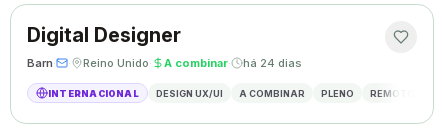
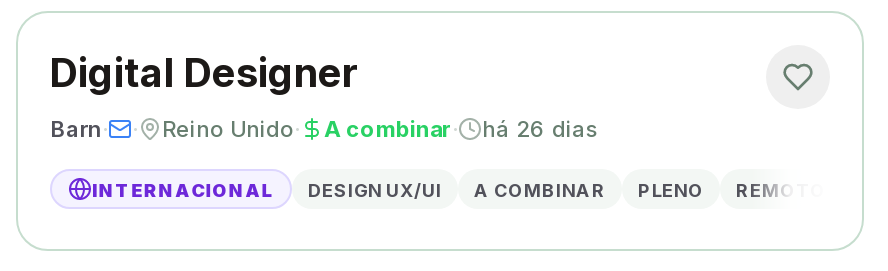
- há 24 dias
+ há 26 dias
